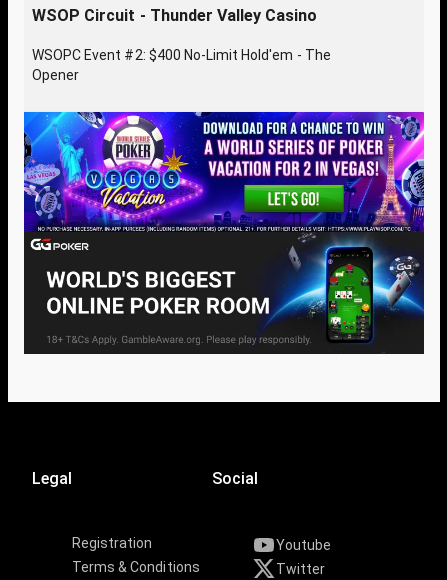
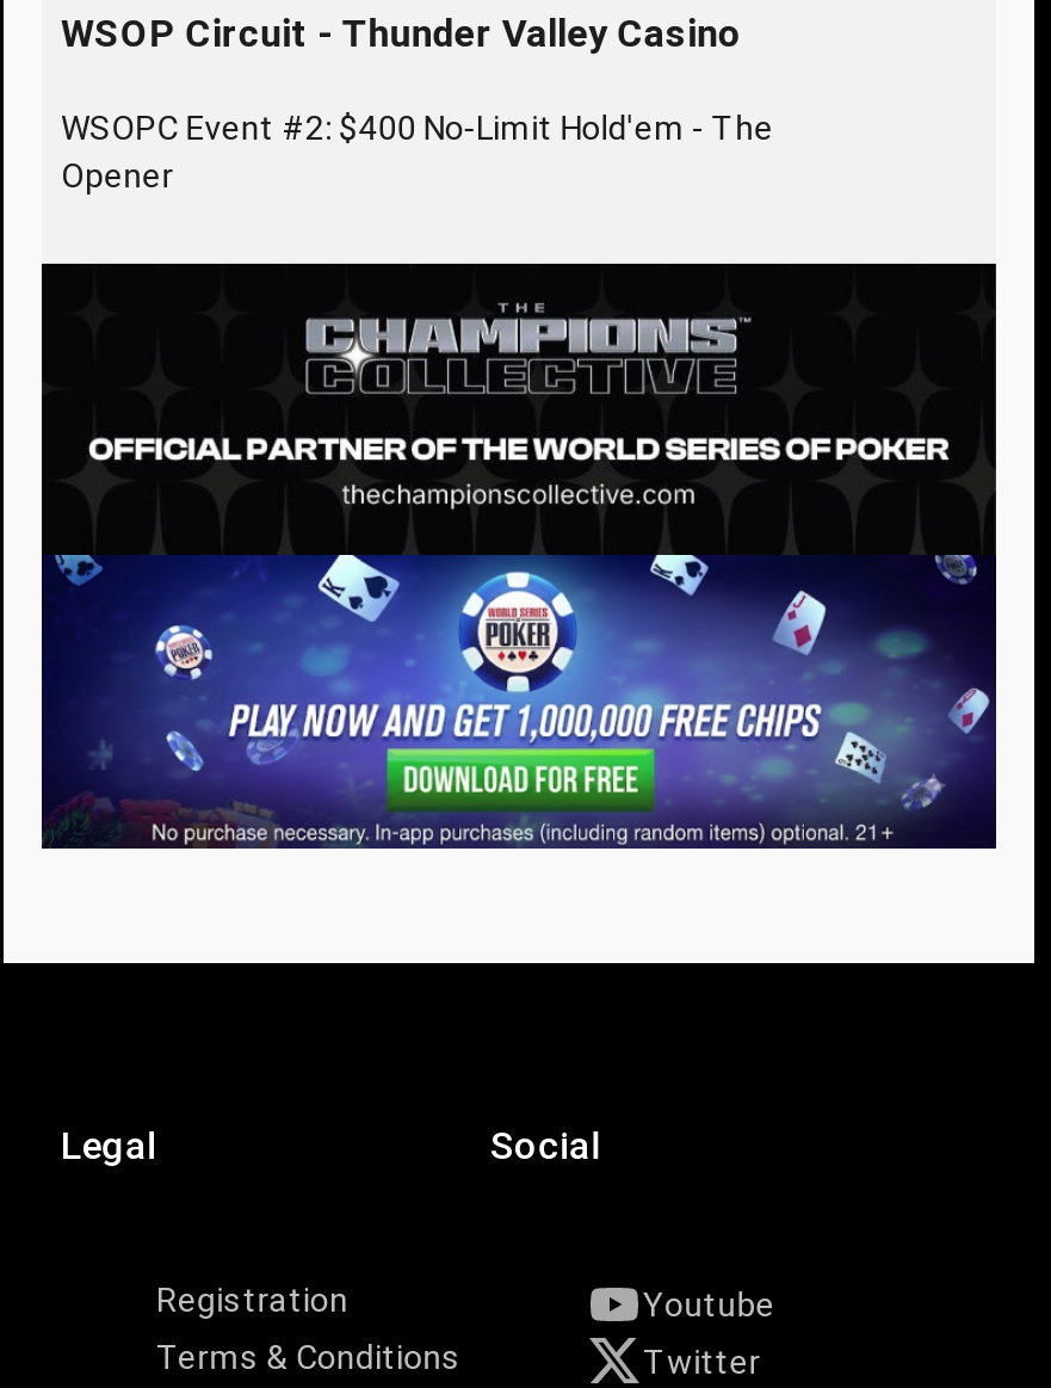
- [image]
+ [image]
